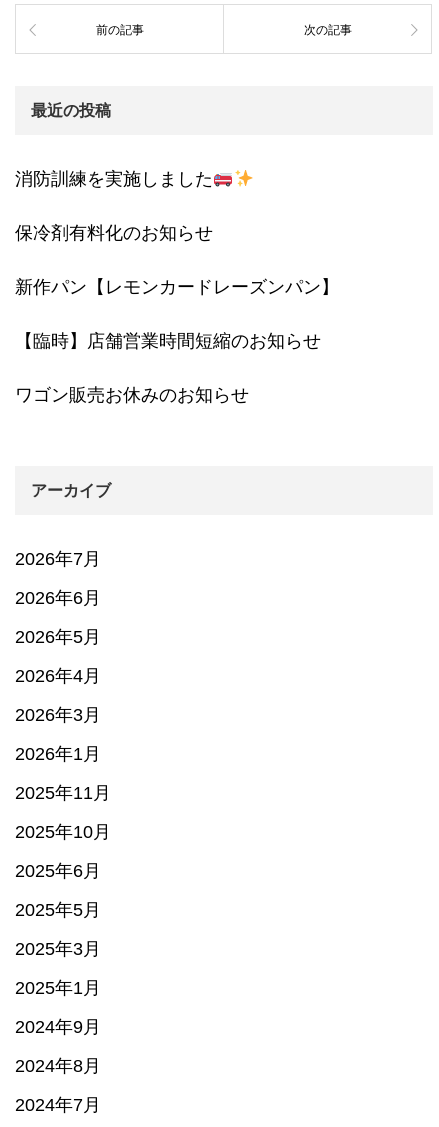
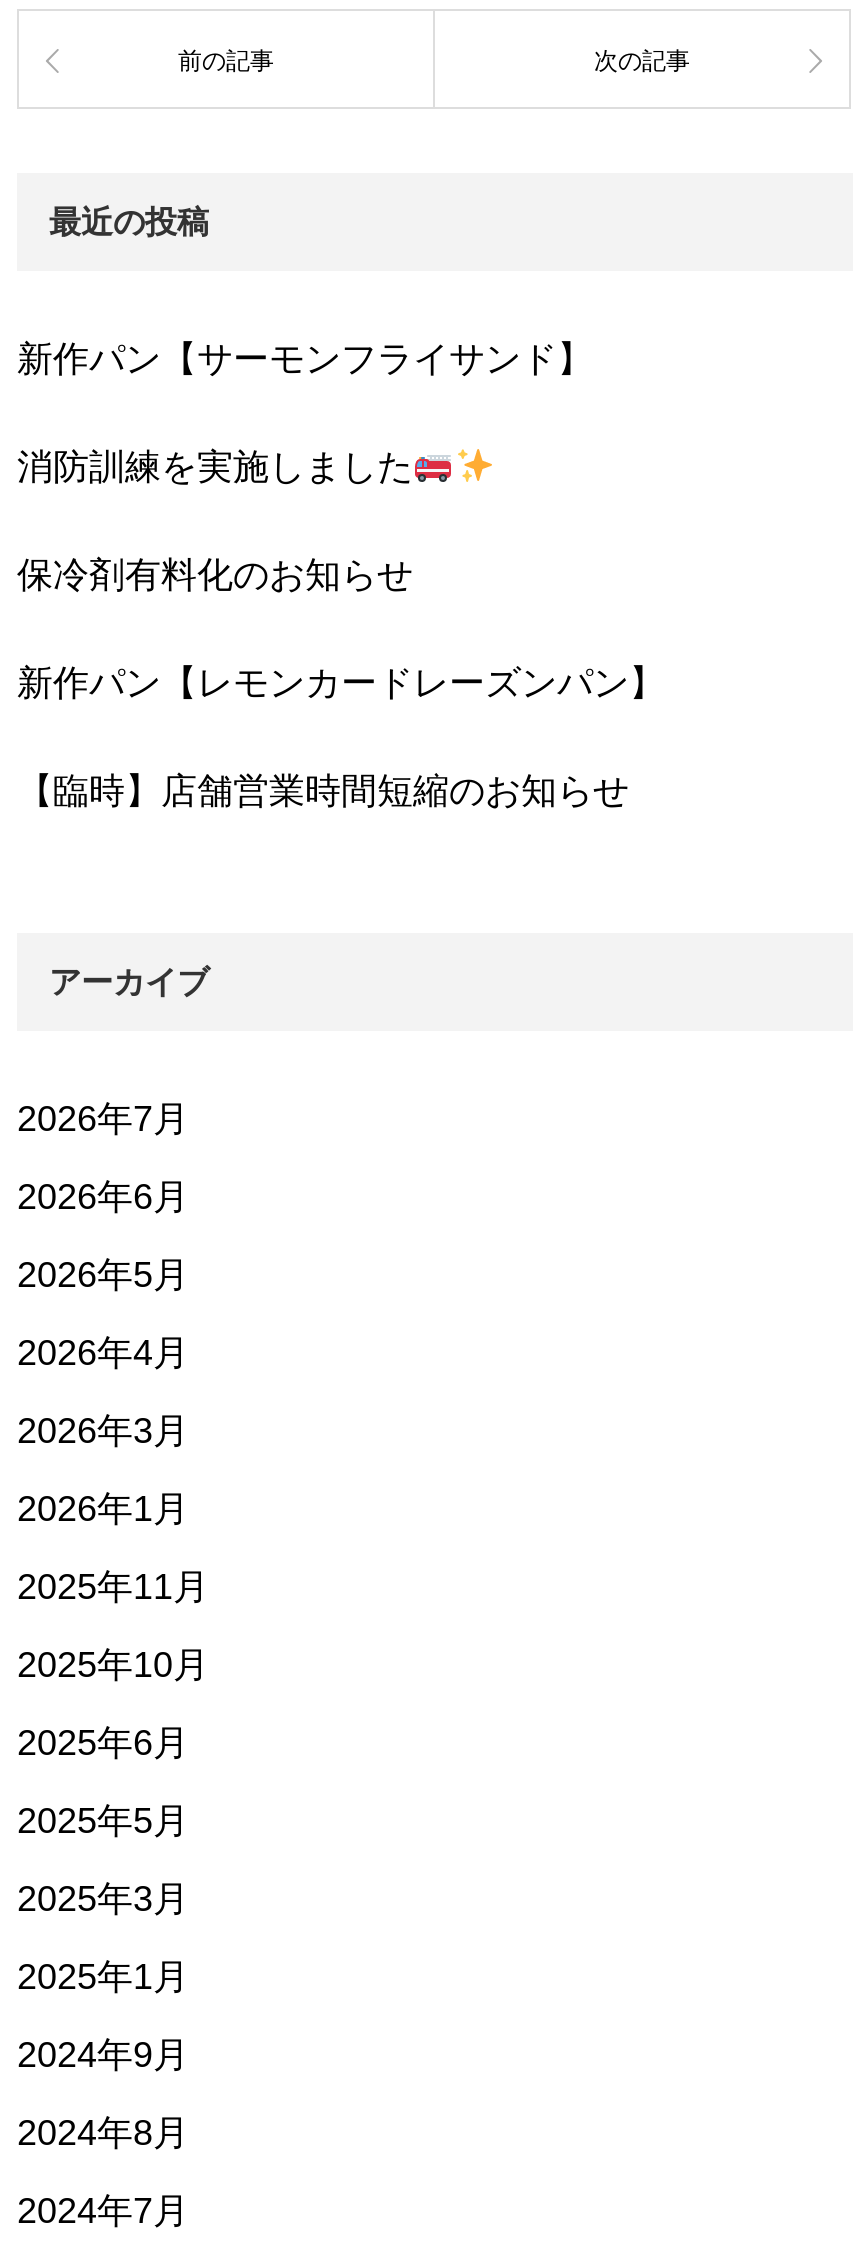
+ 新作パン【サーモンフライサンド】

moved down: 消防訓練を実施しました | 保冷剤有料化のお知らせ | 新作パン【レモンカードレーズンパン】 | 【臨時】店舗営業時間短縮のお知らせ

- ワゴン販売お休みのお知らせ
